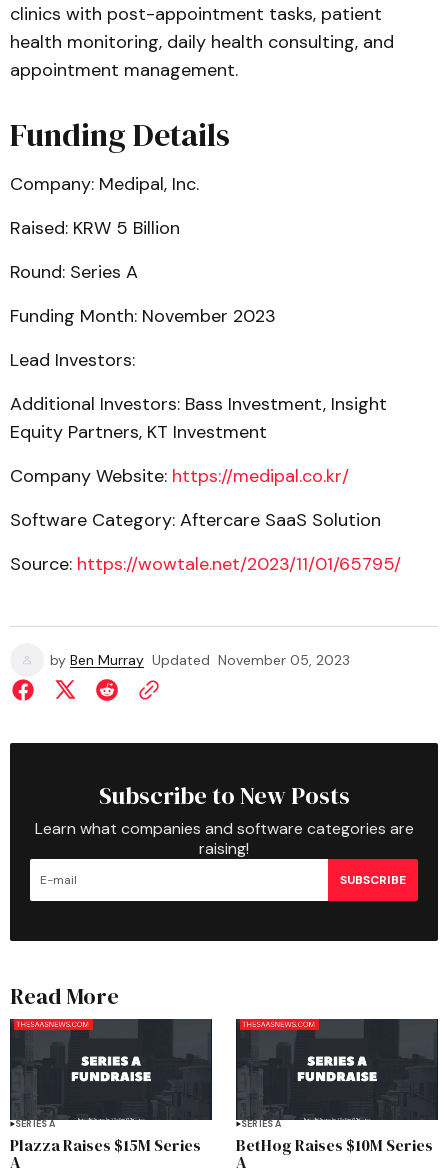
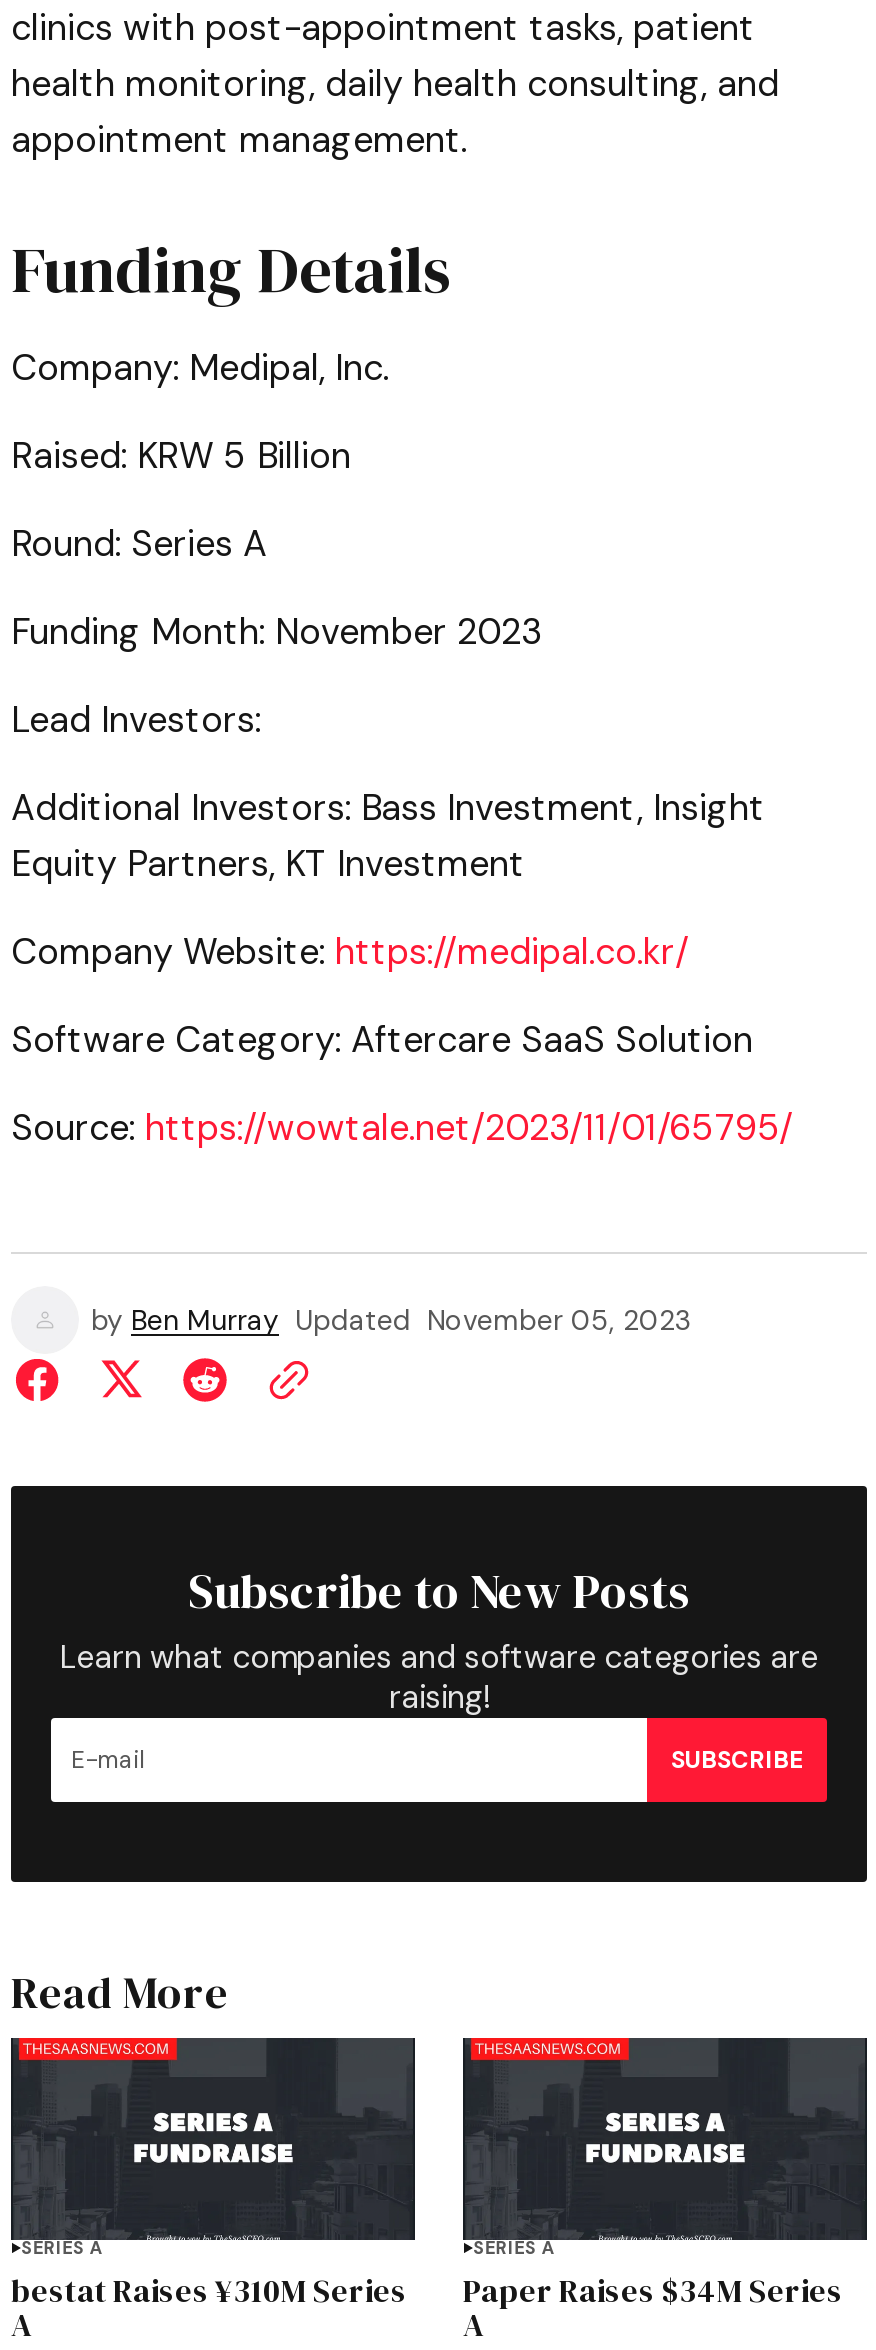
- Plazza Raises $15M Series
+ bestat Raises ¥310M Series

- BetHog Raises $10M Series
+ Paper Raises $34M Series
